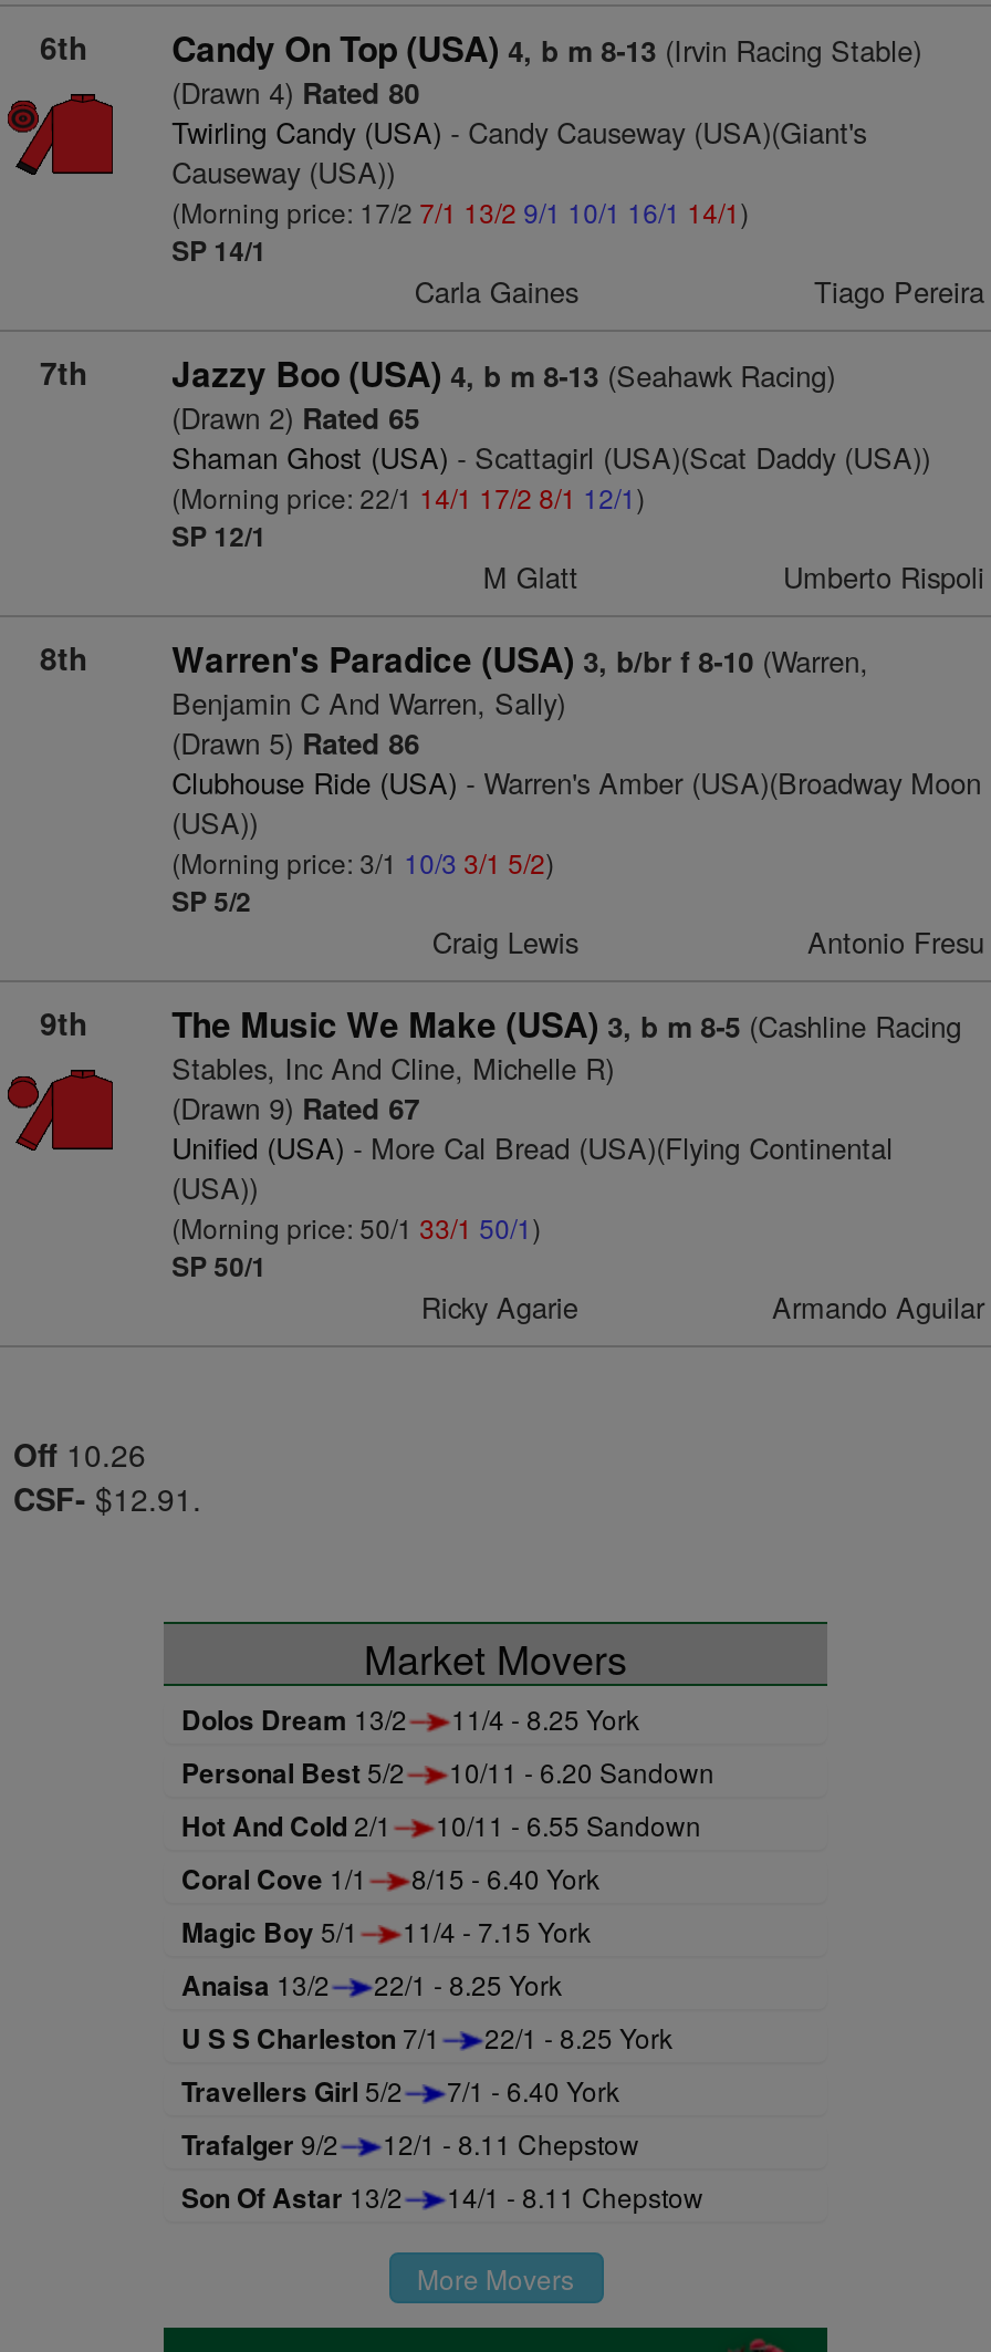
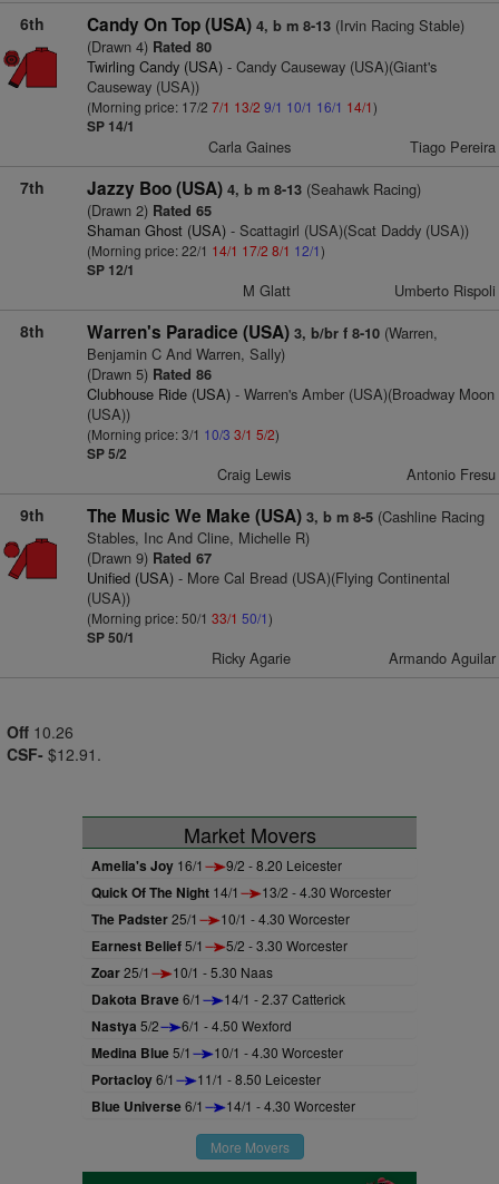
- Dolos Dream 13/2
- 11/4 - 8.25 York
- Personal Best 5/2
- 10/11 - 6.20 Sandown
- Hot And Cold 2/1
- 10/11 - 6.55 Sandown
- Coral Cove 1/1
- 8/15 - 6.40 York
- Magic Boy 5/1
- 11/4 - 7.15 York
- Anaisa 13/2
- 22/1 - 8.25 York
- U S S Charleston 7/1
- 22/1 - 8.25 York
- Travellers Girl 5/2
- 7/1 - 6.40 York
- Trafalger 9/2
- 12/1 - 8.11 Chepstow
- Son Of Astar 13/2
- 14/1 - 8.11 Chepstow
+ Amelia's Joy 16/1
+ 9/2 - 8.20 Leicester
+ Quick Of The Night 14/1
+ 13/2 - 4.30 Worcester
+ The Padster 25/1
+ 10/1 - 4.30 Worcester
+ Earnest Belief 5/1
+ 5/2 - 3.30 Worcester
+ Zoar 25/1
+ 10/1 - 5.30 Naas
+ Dakota Brave 6/1
+ 14/1 - 2.37 Catterick
+ Nastya 5/2
+ 6/1 - 4.50 Wexford
+ Medina Blue 5/1
+ 10/1 - 4.30 Worcester
+ Portacloy 6/1
+ 11/1 - 8.50 Leicester
+ Blue Universe 6/1
+ 14/1 - 4.30 Worcester
